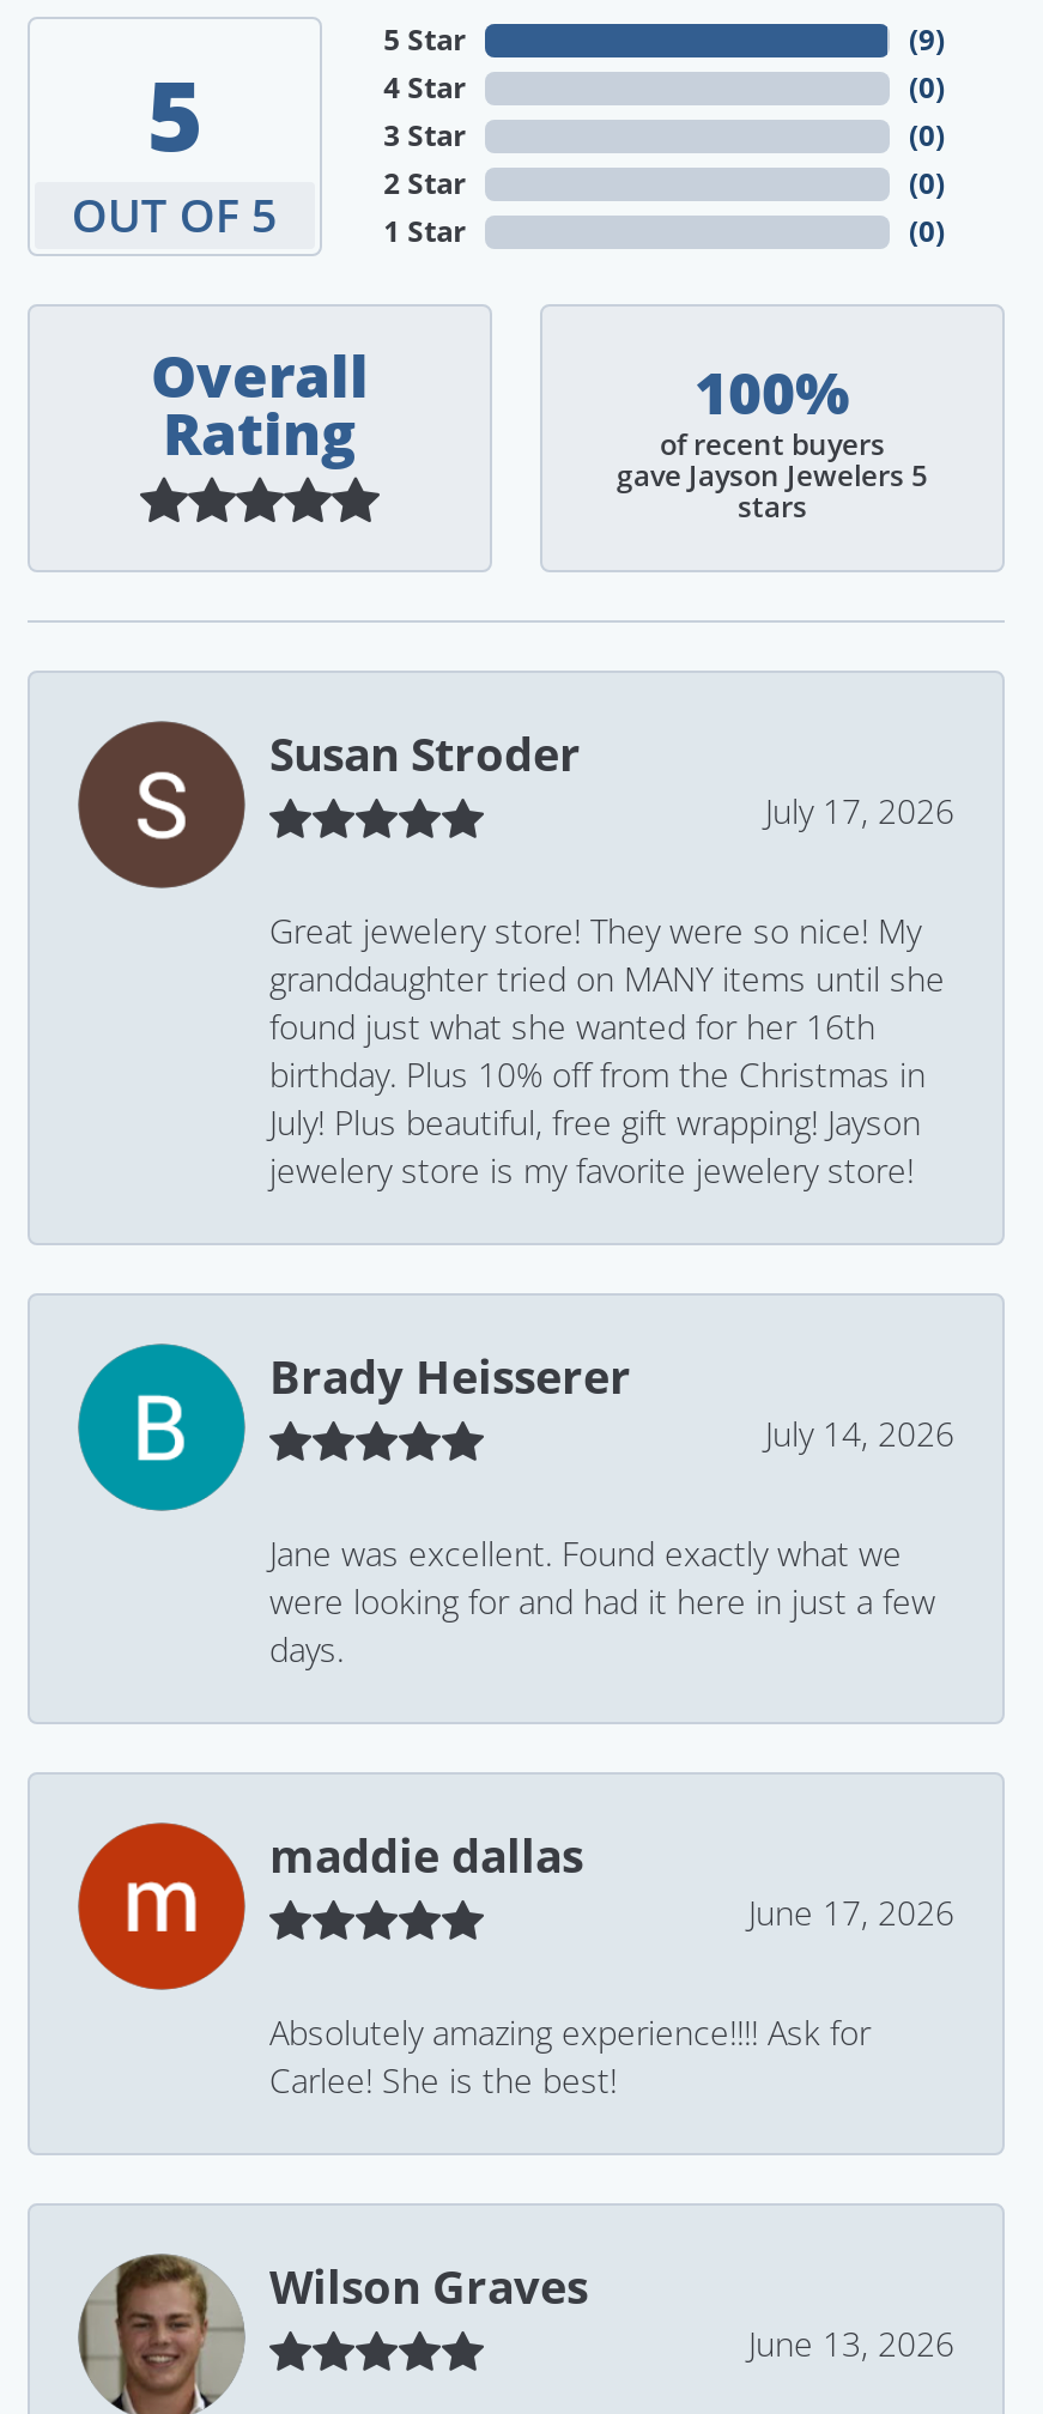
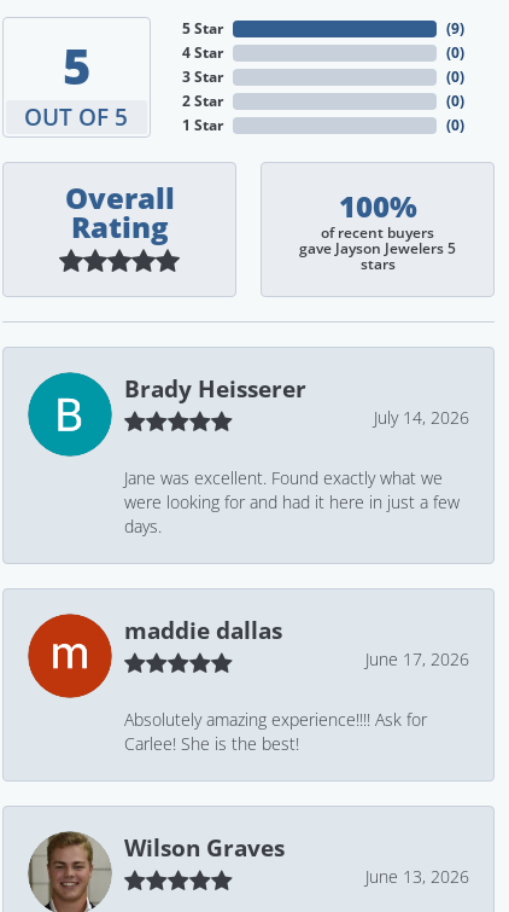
- [image]
- Susan Stroder
- July 17, 2026
- Great jewelery store! They were so nice! My
- granddaughter tried on MANY items until she
- found just what she wanted for her 16th
- birthday. Plus 10% off from the Christmas in
- July! Plus beautiful, free gift wrapping! Jayson
- jewelery store is my favorite jewelery store!
